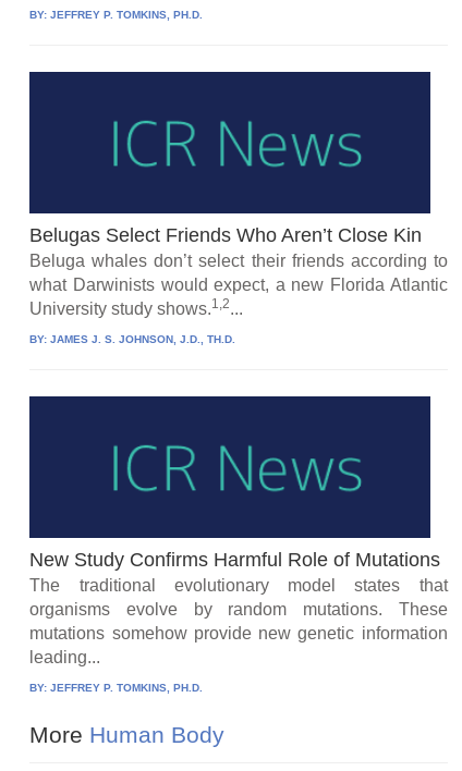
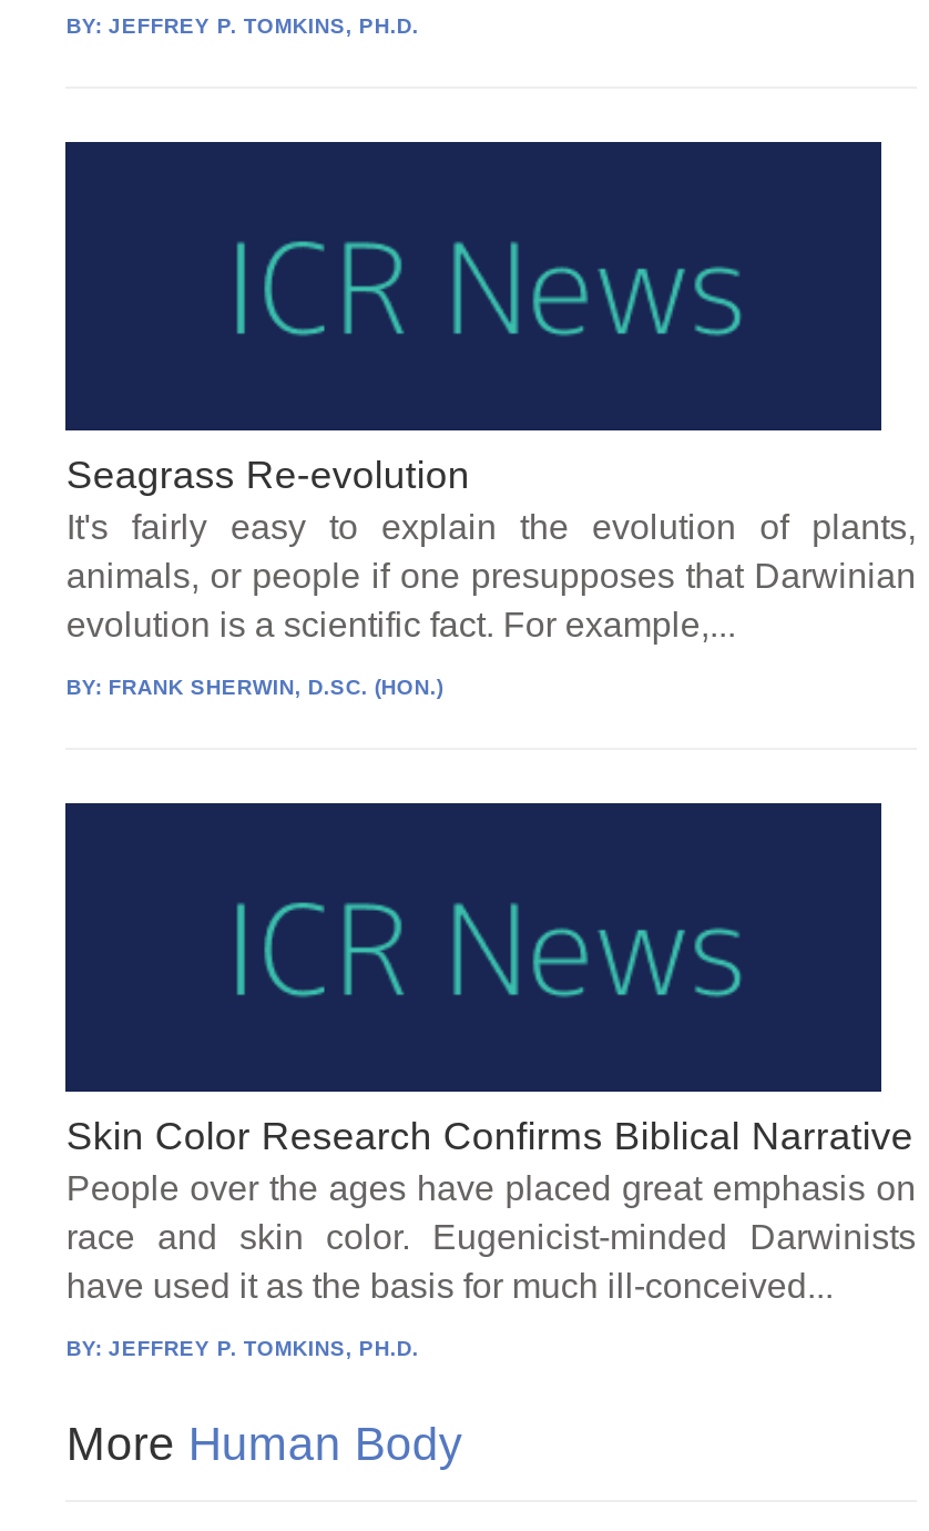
- Belugas Select Friends Who Aren’t Close Kin
- Beluga whales don’t select their friends according to
- what Darwinists would expect, a new Florida Atlantic
- University study shows.1,2...
+ Seagrass Re-evolution
+ It's fairly easy to explain the evolution of plants,
+ animals, or people if one presupposes that Darwinian
+ evolution is a scientific fact. For example,...

- BY: JAMES J. S. JOHNSON, J.D., TH.D.
+ BY: FRANK SHERWIN, D.SC. (HON.)

- New Study Confirms Harmful Role of Mutations
- The traditional evolutionary model states that
- organisms evolve by random mutations. These
- mutations somehow provide new genetic information
- leading...
+ Skin Color Research Confirms Biblical Narrative
+ People over the ages have placed great emphasis on
+ race and skin color. Eugenicist-minded Darwinists
+ have used it as the basis for much ill-conceived...
